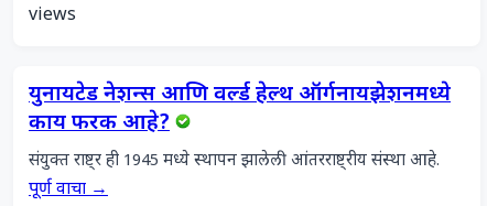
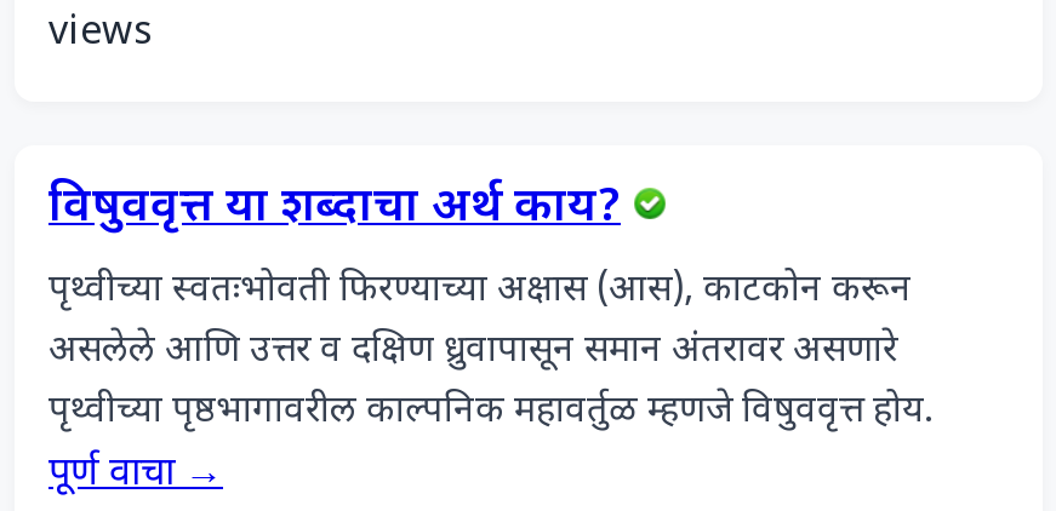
- युनायटेड नेशन्स आणि वर्ल्ड हेल्थ ऑर्गनायझेशनमध्ये
- काय फरक आहे?
- संयुक्त राष्ट्र ही 1945 मध्ये स्थापन झालेली आंतरराष्ट्रीय संस्था आहे.
+ विषुववृत्त या शब्दाचा अर्थ काय?
+ पृथ्वीच्या स्वतःभोवती फिरण्याच्या अक्षास (आस), काटकोन करून
+ असलेले आणि उत्तर व दक्षिण ध्रुवापासून समान अंतरावर असणारे
+ पृथ्वीच्या पृष्ठभागावरील काल्पनिक महावर्तुळ म्हणजे विषुववृत्त होय.
